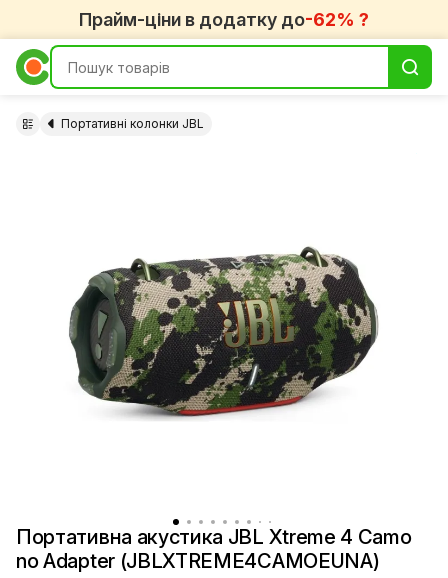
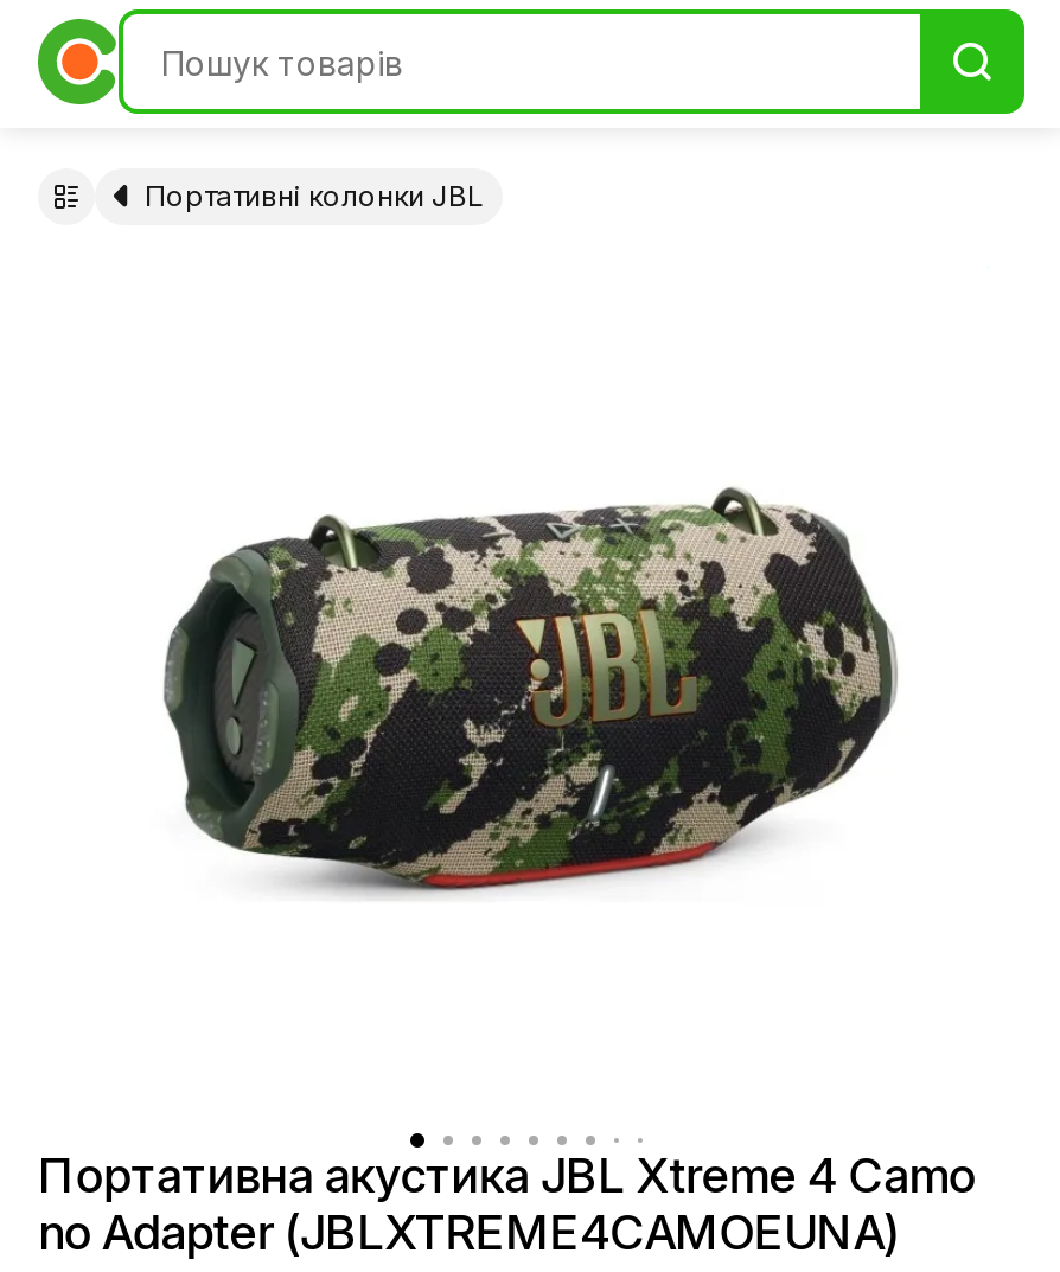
- Прайм-ціни в додатку до-62% ?
